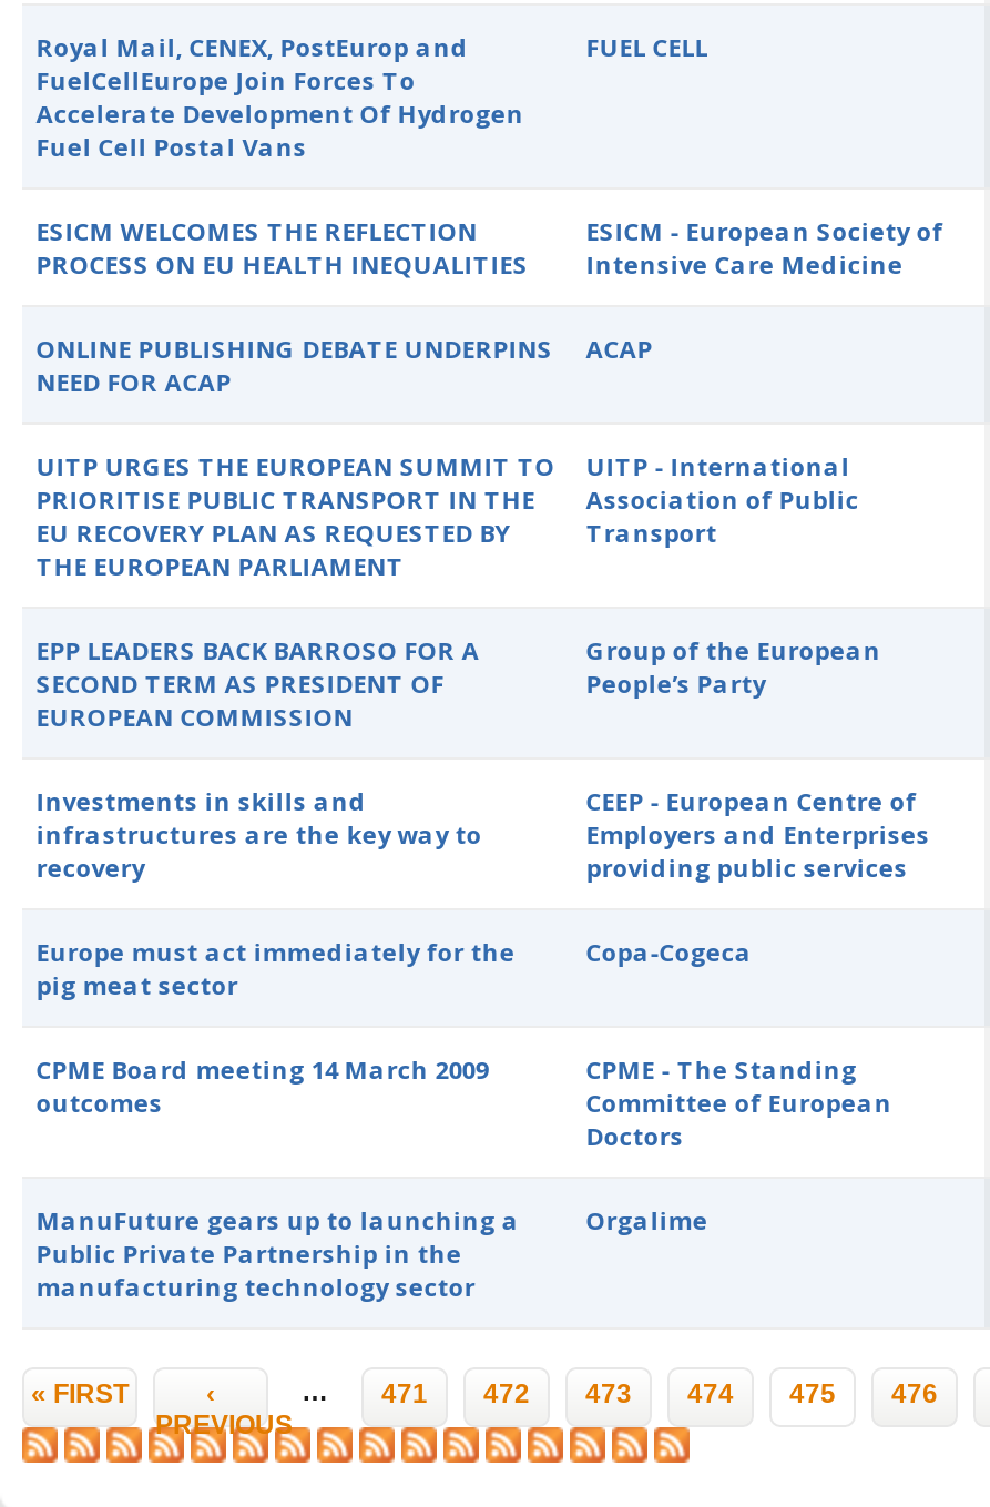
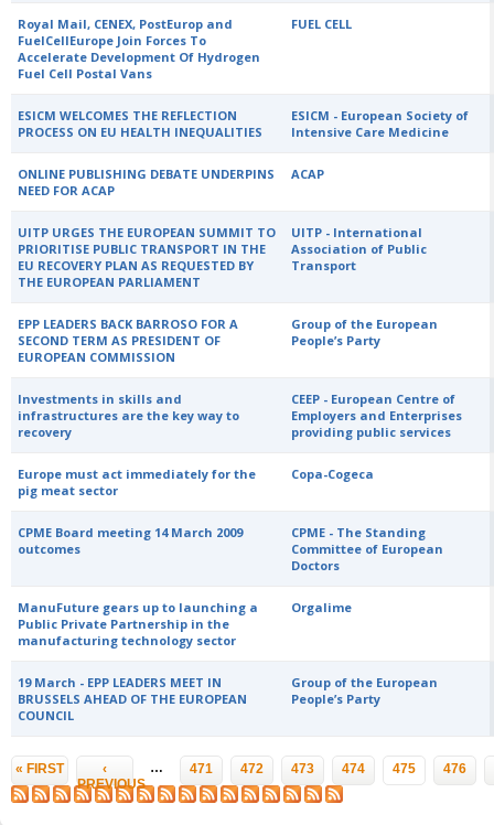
+ 19 March - EPP LEADERS MEET IN
+ BRUSSELS AHEAD OF THE EUROPEAN
+ COUNCIL

+ Group of the European
+ People’s Party
